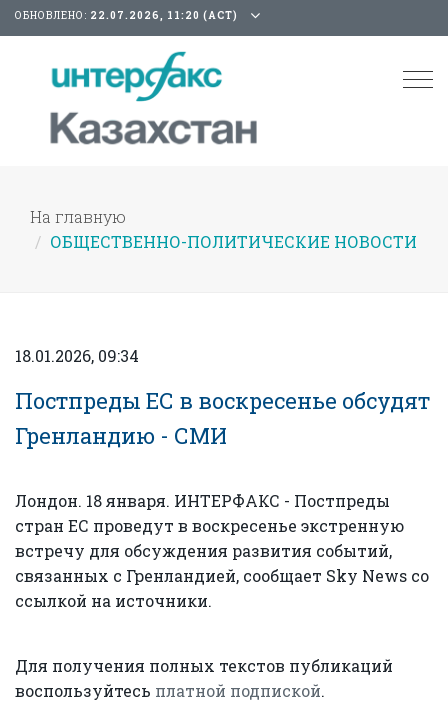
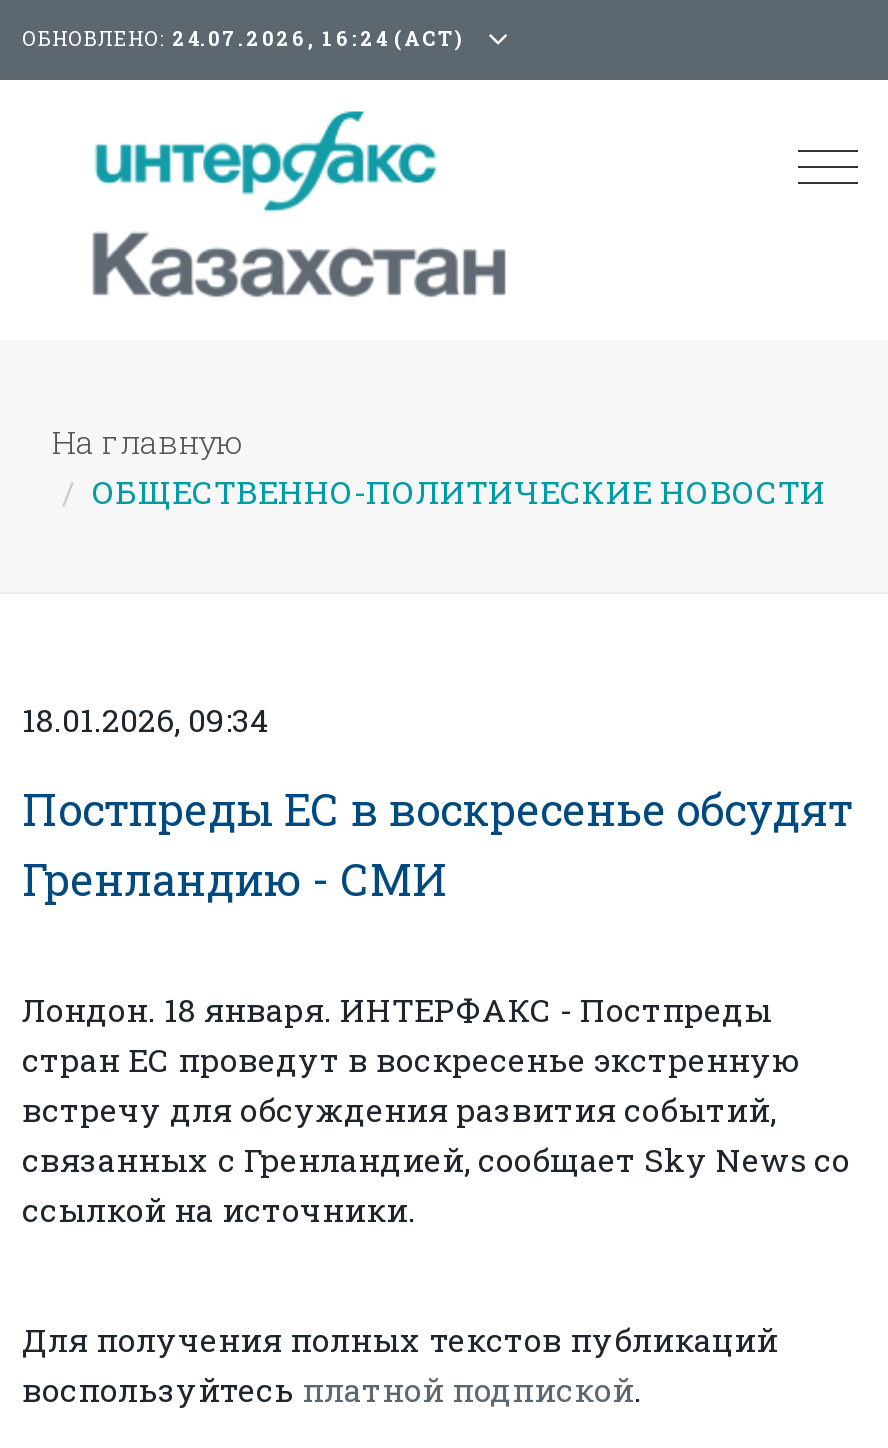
- ОБНОВЛЕНО: 22.07.2026, 11:20 (АСТ)
+ ОБНОВЛЕНО: 24.07.2026, 16:24 (АСТ)
